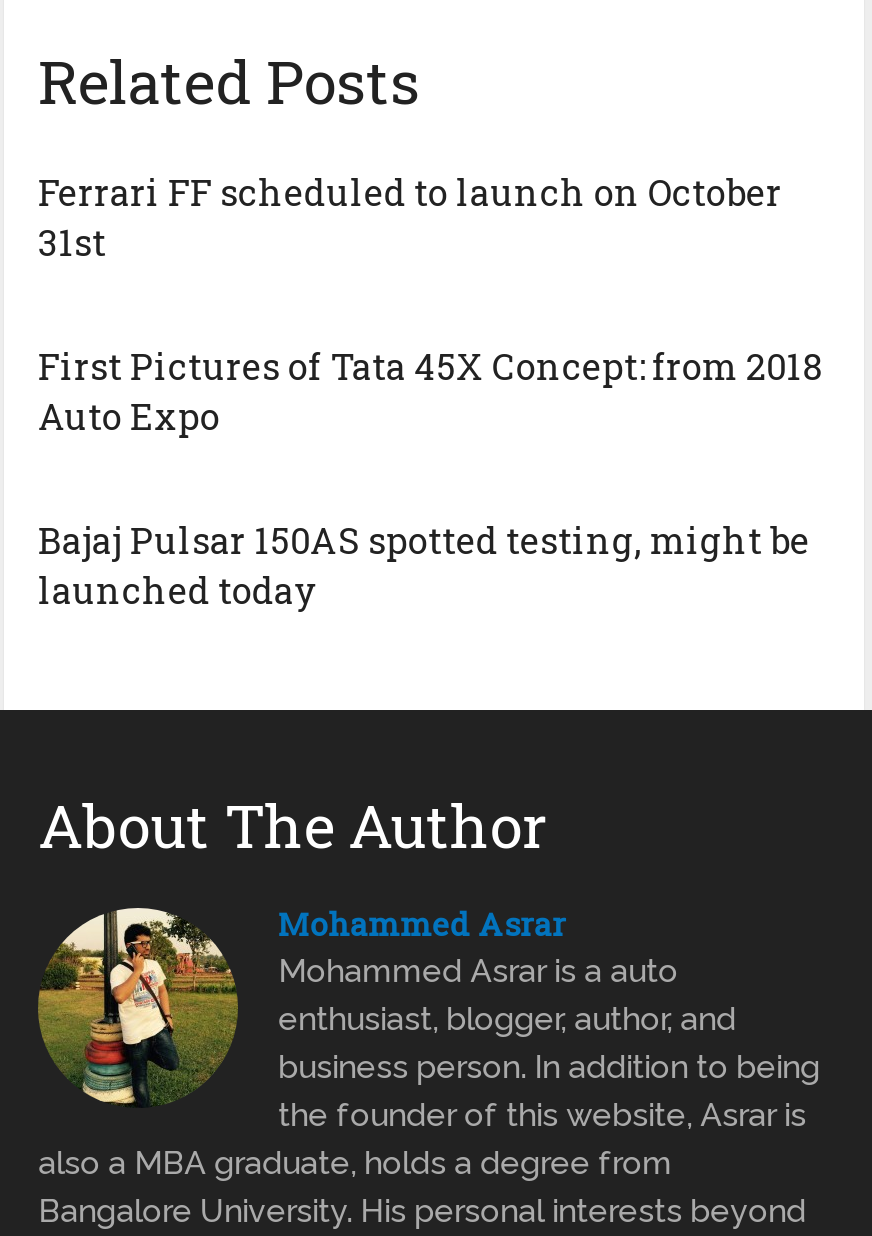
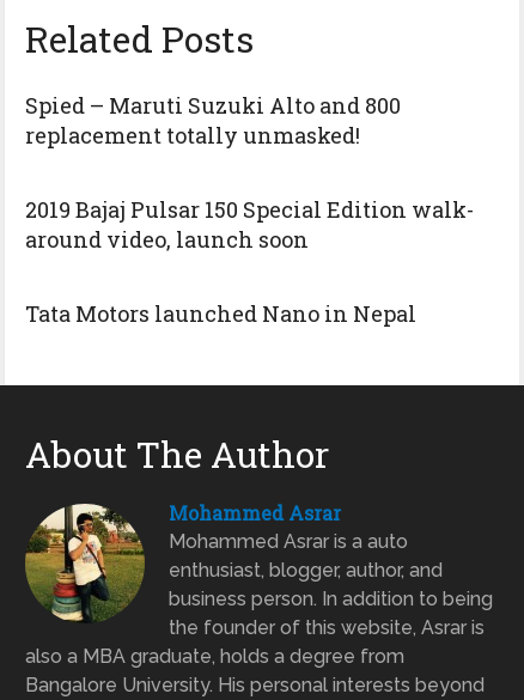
- Ferrari FF scheduled to launch on October
- 31st
+ Spied – Maruti Suzuki Alto and 800
+ replacement totally unmasked!

- First Pictures of Tata 45X Concept: from 2018
- Auto Expo
+ 2019 Bajaj Pulsar 150 Special Edition walk-
+ around video, launch soon

- Bajaj Pulsar 150AS spotted testing, might be
- launched today
+ Tata Motors launched Nano in Nepal
